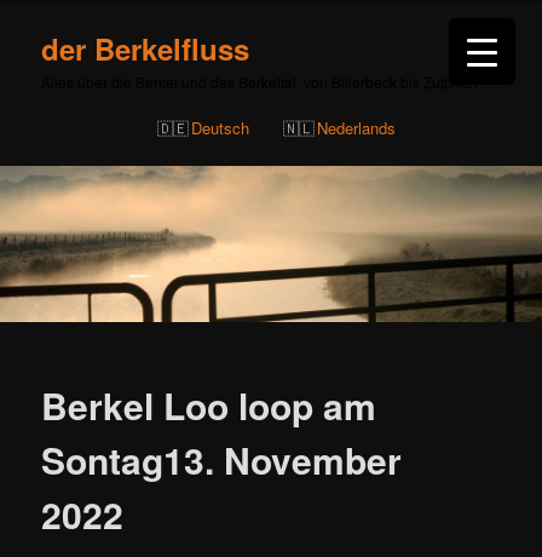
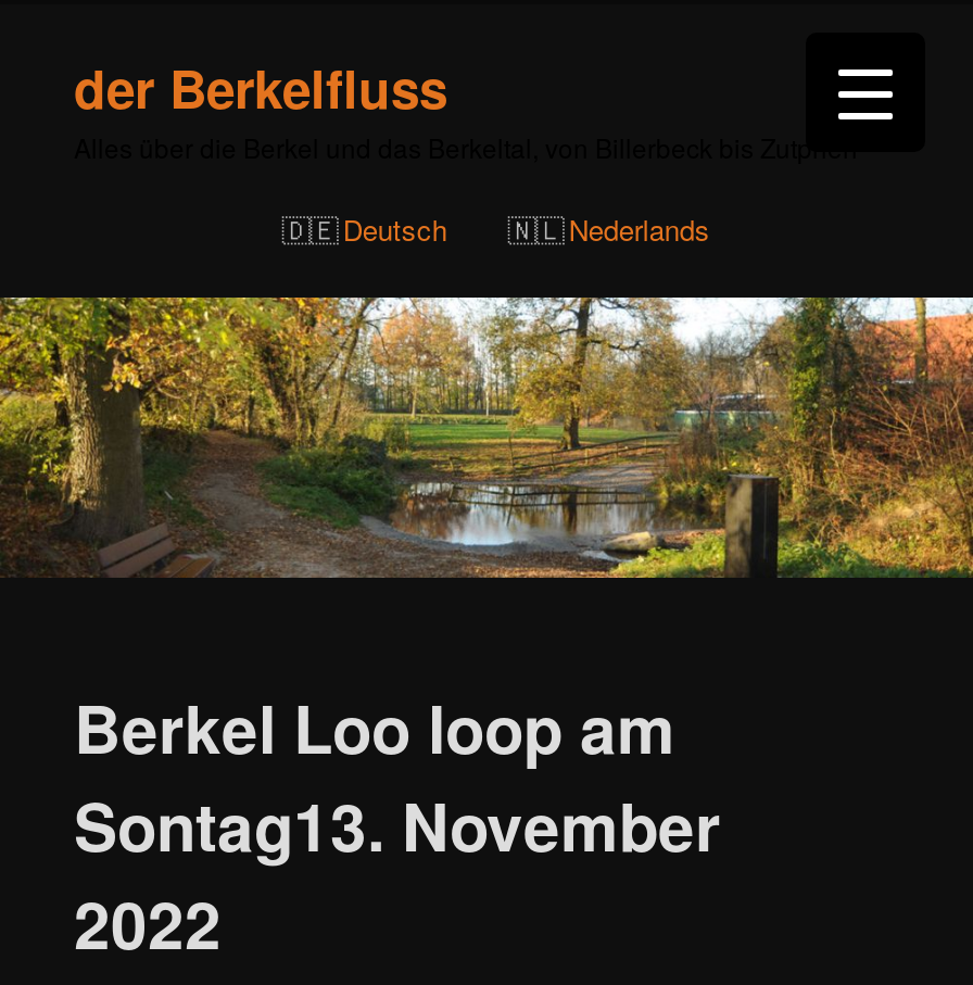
- [image]
+ [image]
